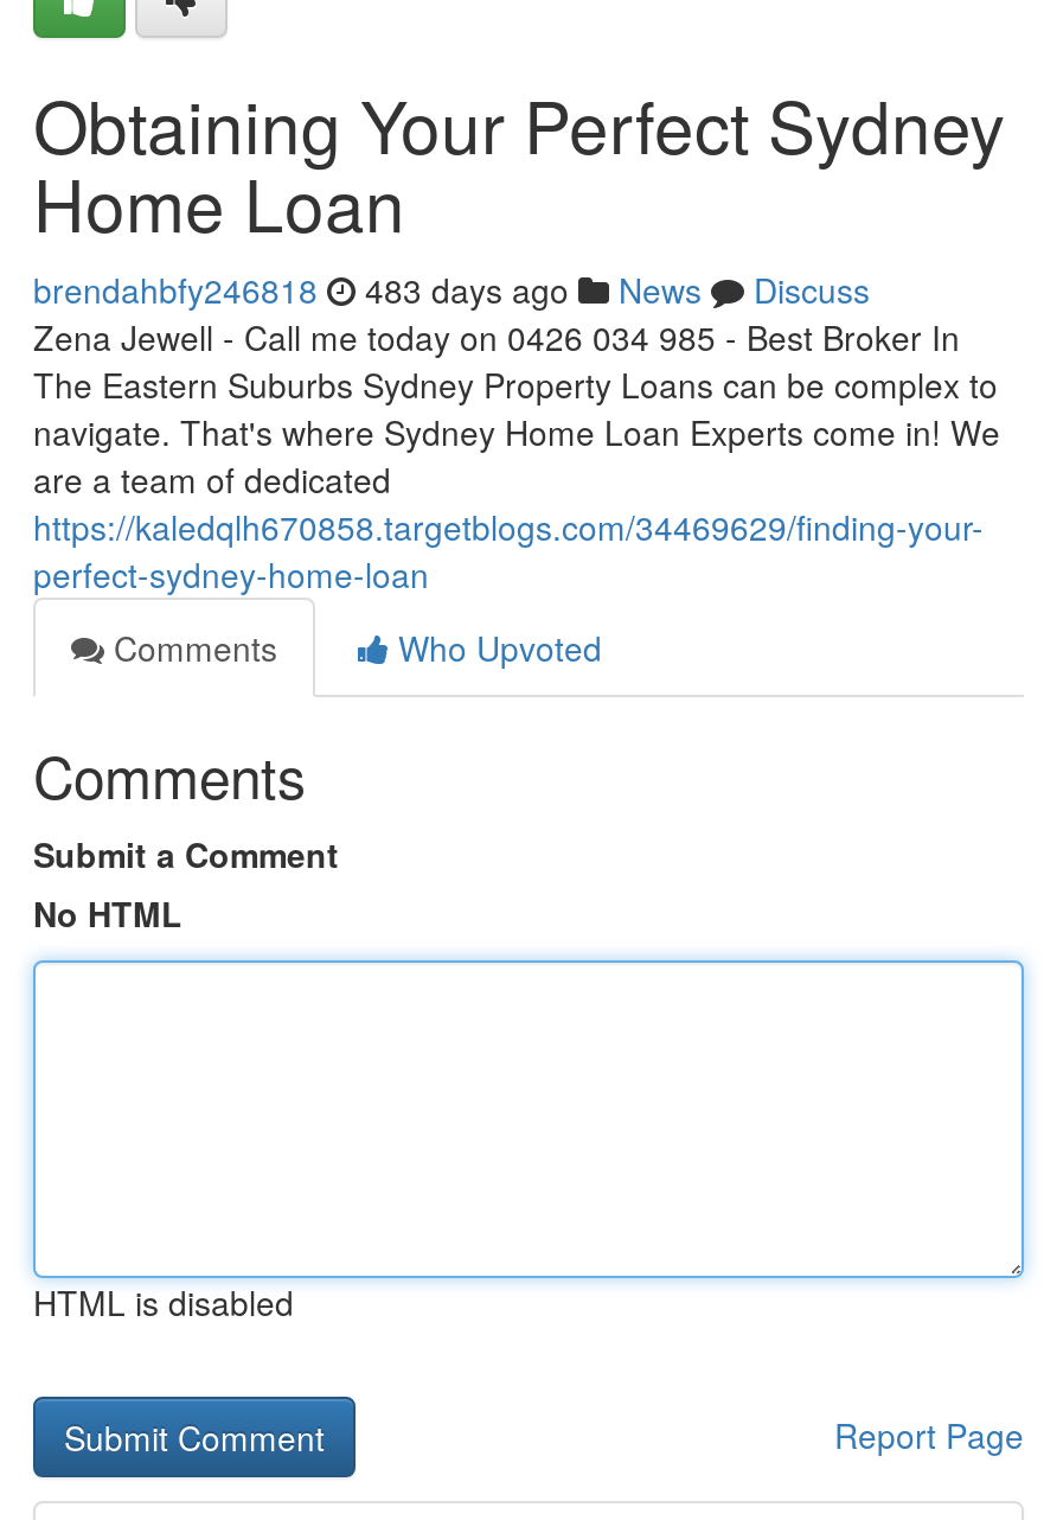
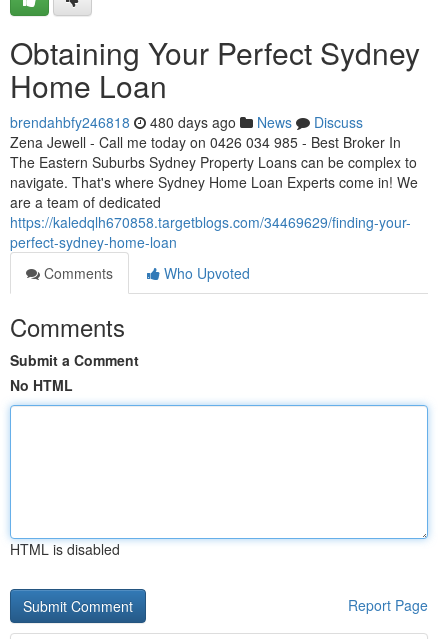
- brendahbfy246818 483 days ago News Discuss
+ brendahbfy246818 480 days ago News Discuss
